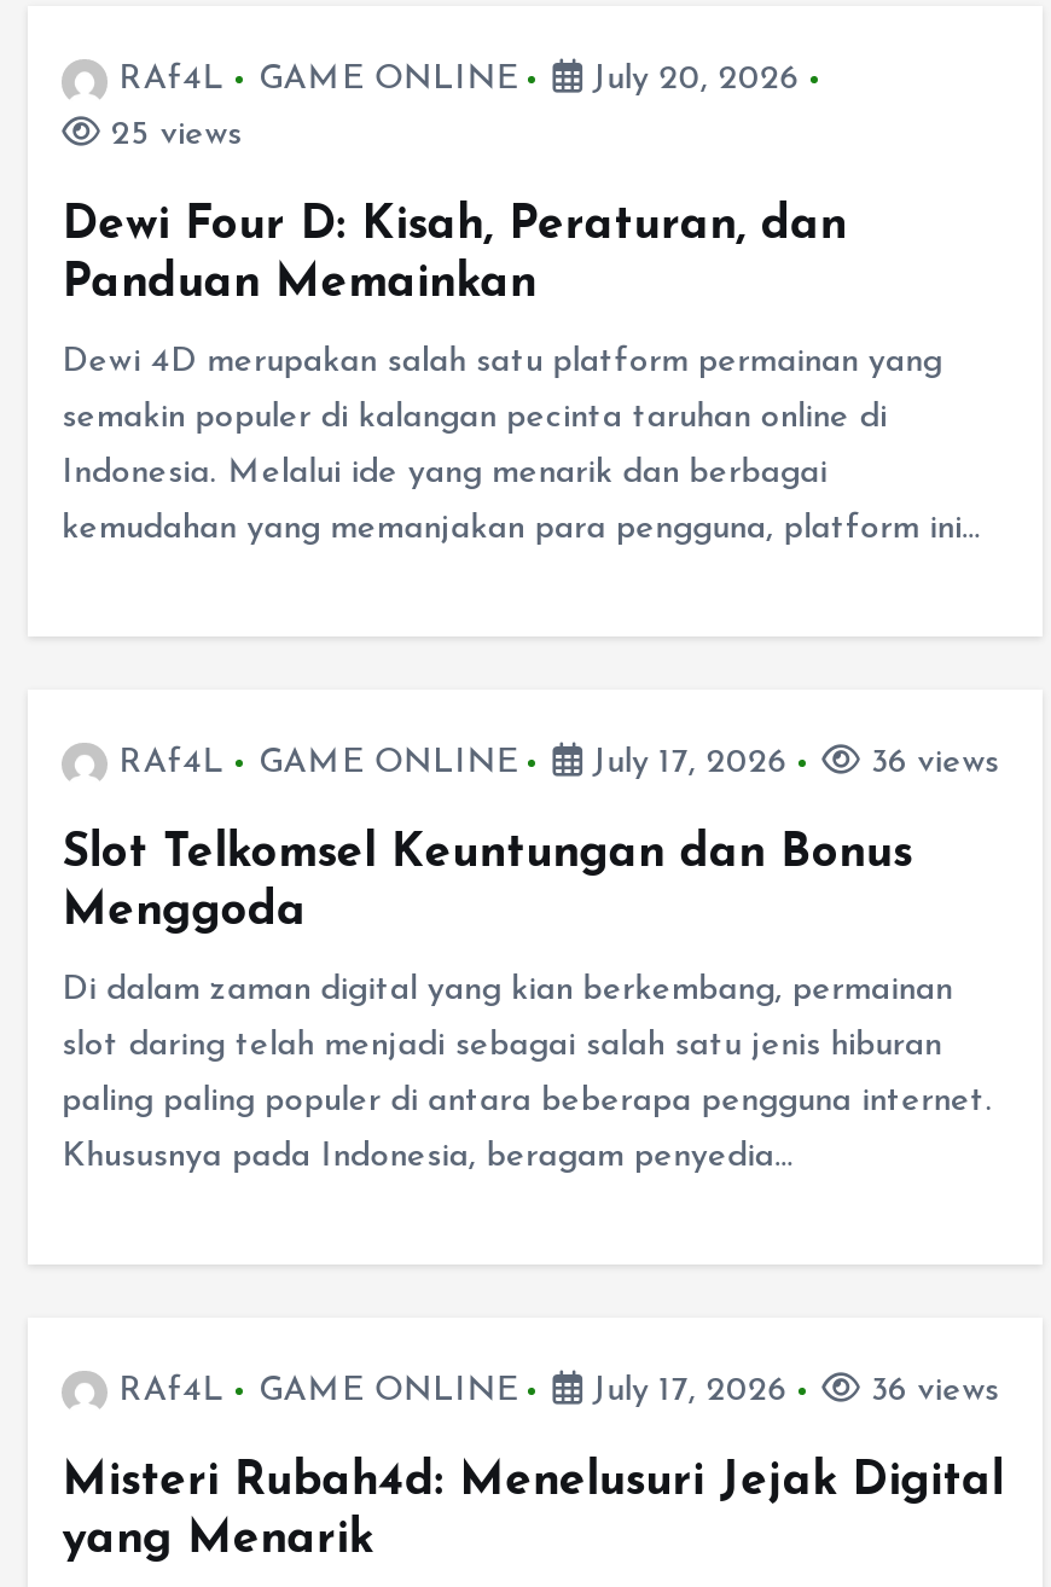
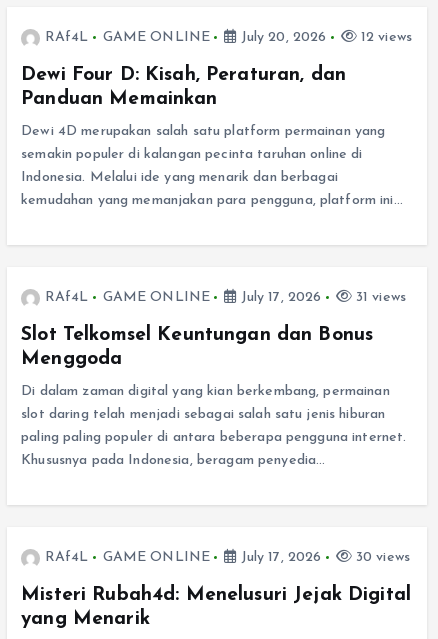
- 25 views
+ 12 views

- 36 views
+ 31 views

- 36 views
+ 30 views
